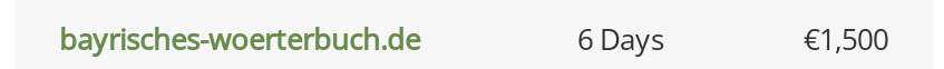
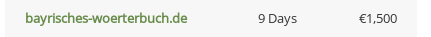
- 6 Days
+ 9 Days
